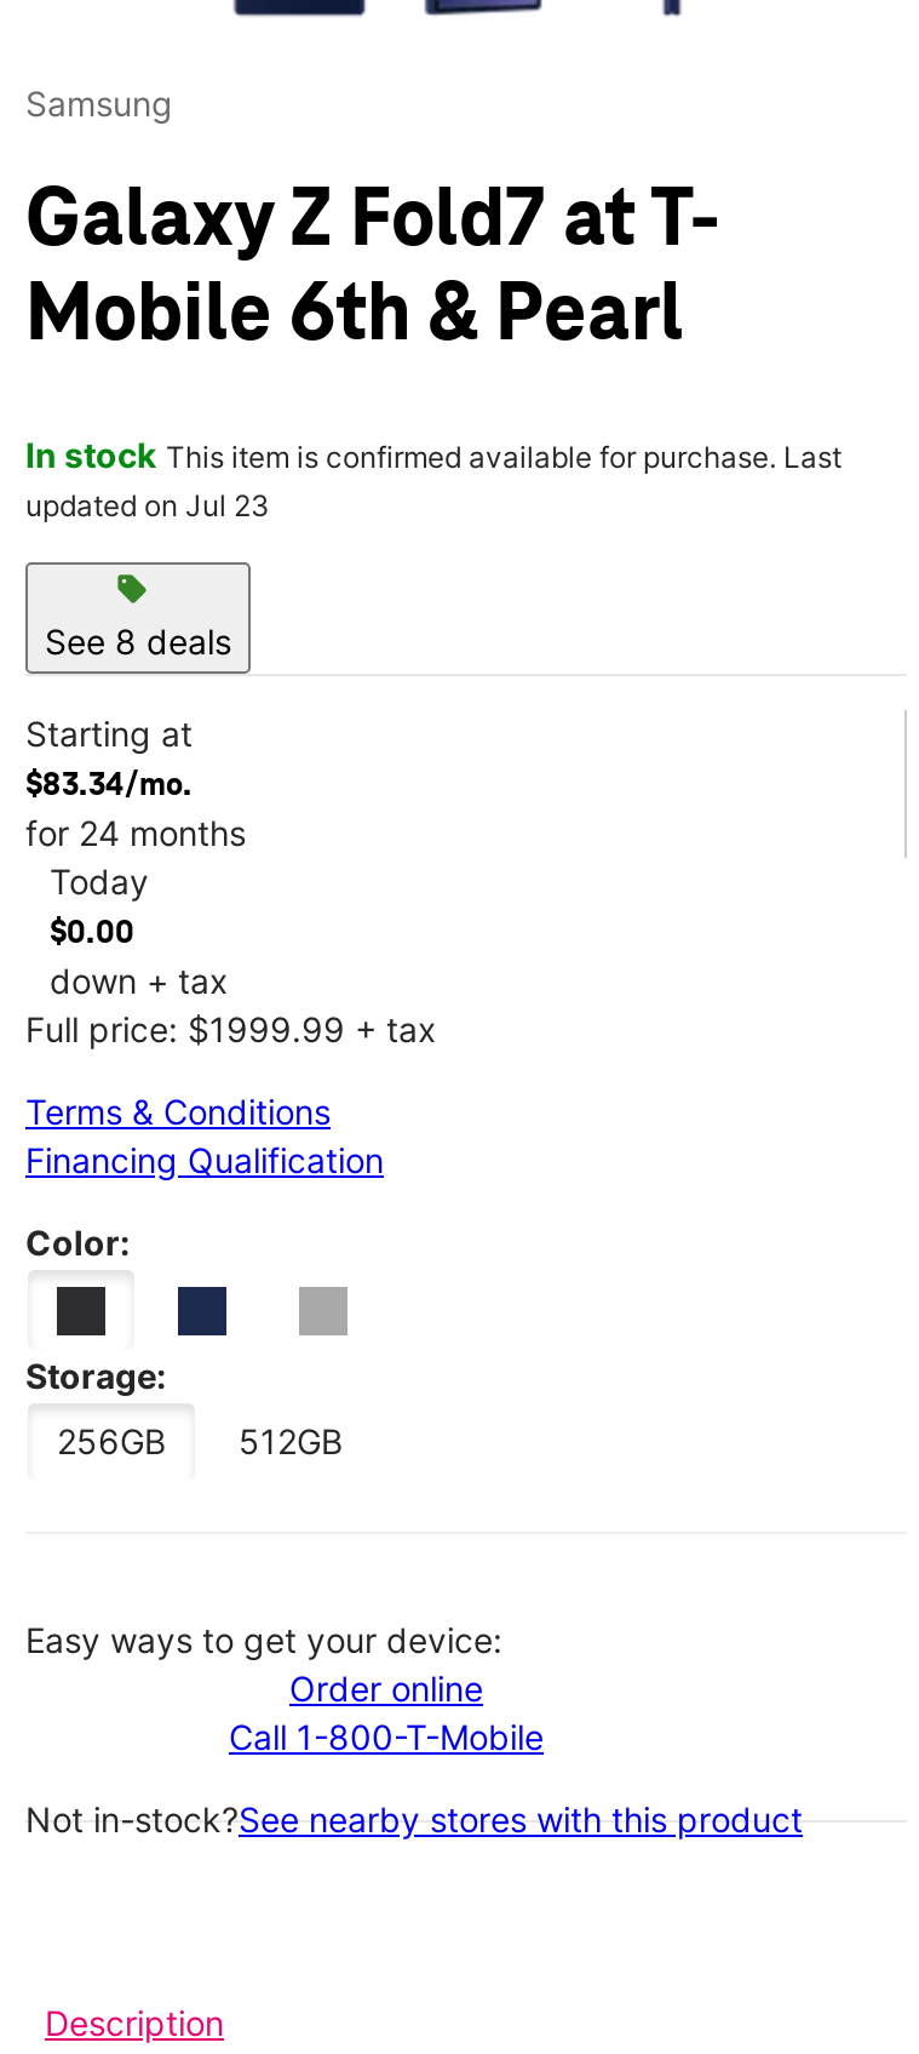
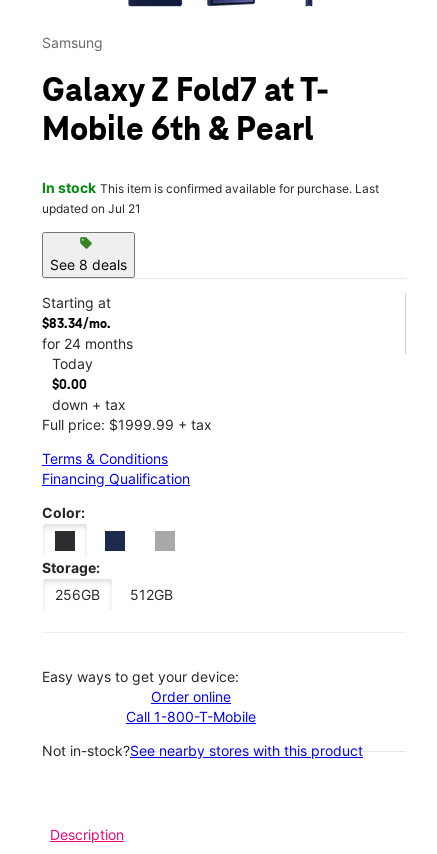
- updated on Jul 23
+ updated on Jul 21
